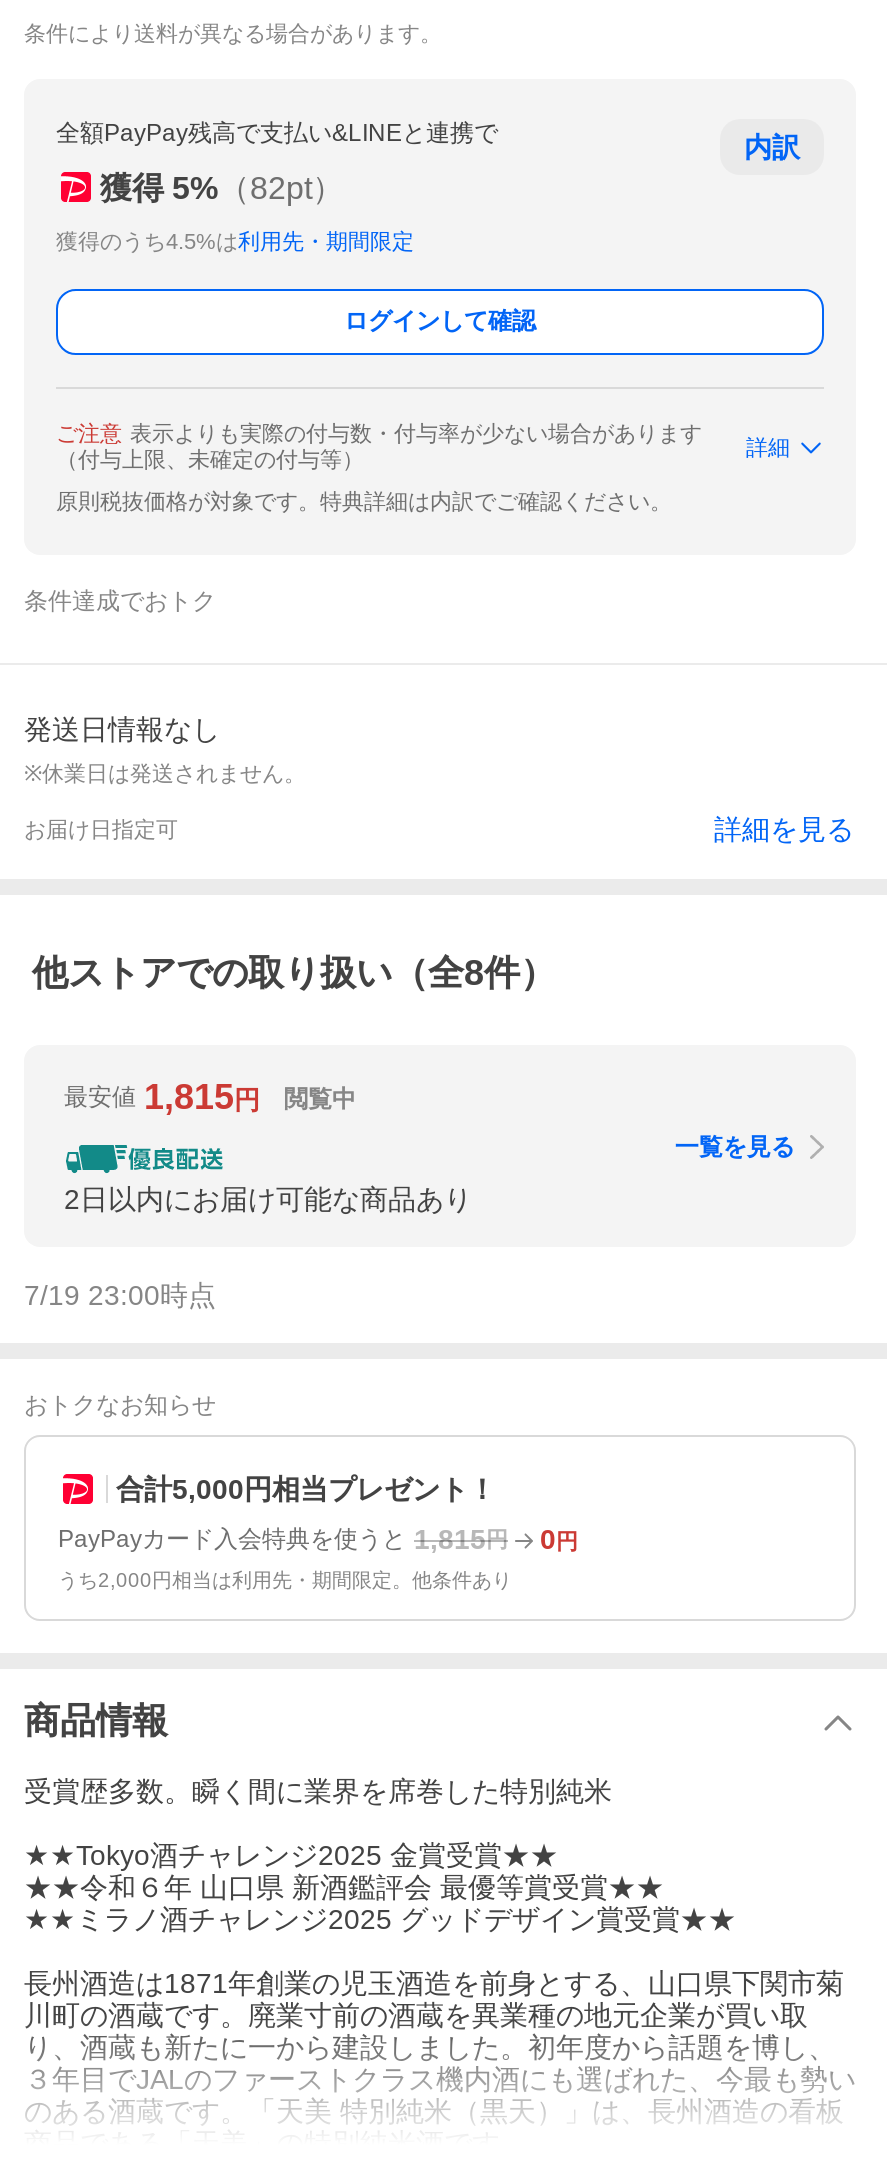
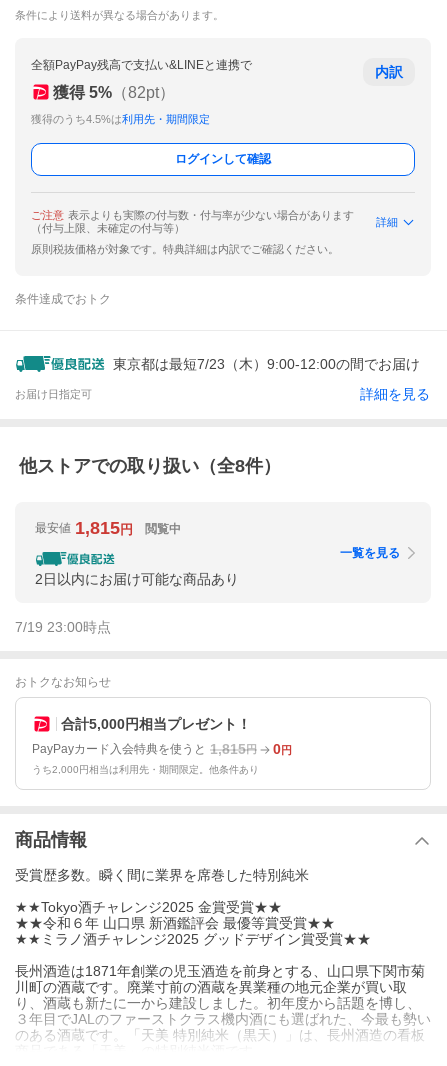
- 発送日情報なし
- ※休業日は発送されません。
+ 東京都は最短7/23（木）9:00-12:00の間でお届け
